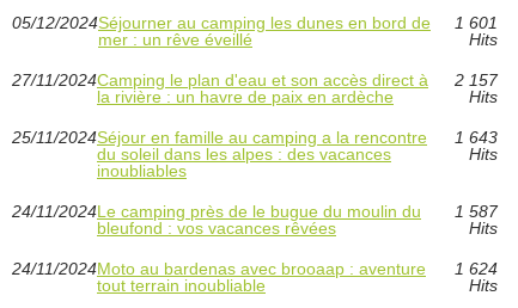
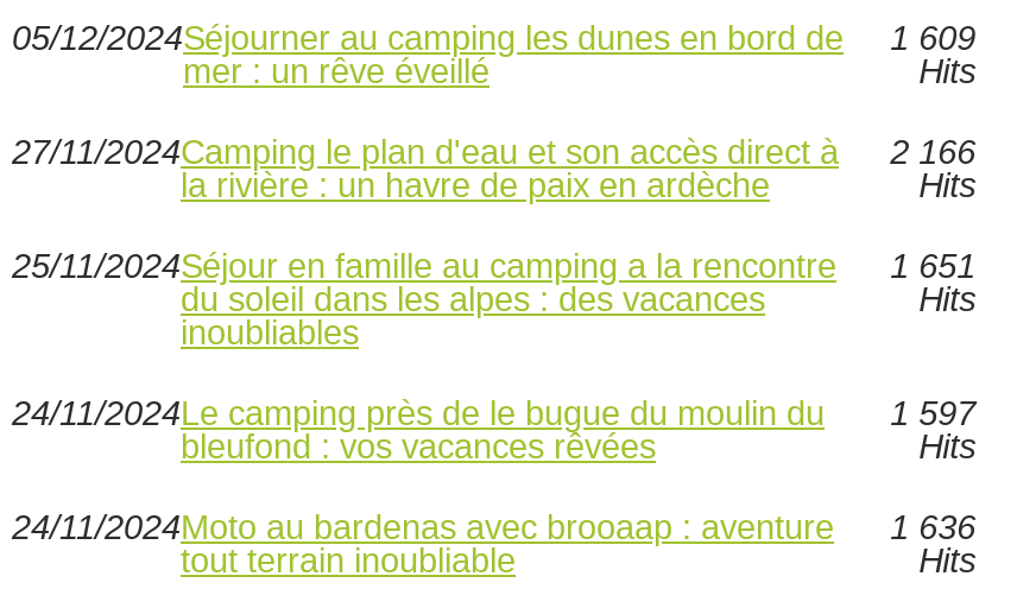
- 05/12/2024Séjourner au camping les dunes en bord de 1 601
+ 05/12/2024Séjourner au camping les dunes en bord de 1 609

- 27/11/2024Camping le plan d'eau et son accès direct à 2 157
+ 27/11/2024Camping le plan d'eau et son accès direct à 2 166

- 25/11/2024Séjour en famille au camping a la rencontre 1 643
+ 25/11/2024Séjour en famille au camping a la rencontre 1 651

- 24/11/2024Le camping près de le bugue du moulin du 1 587
+ 24/11/2024Le camping près de le bugue du moulin du 1 597

- 24/11/2024Moto au bardenas avec brooaap : aventure 1 624
+ 24/11/2024Moto au bardenas avec brooaap : aventure 1 636
